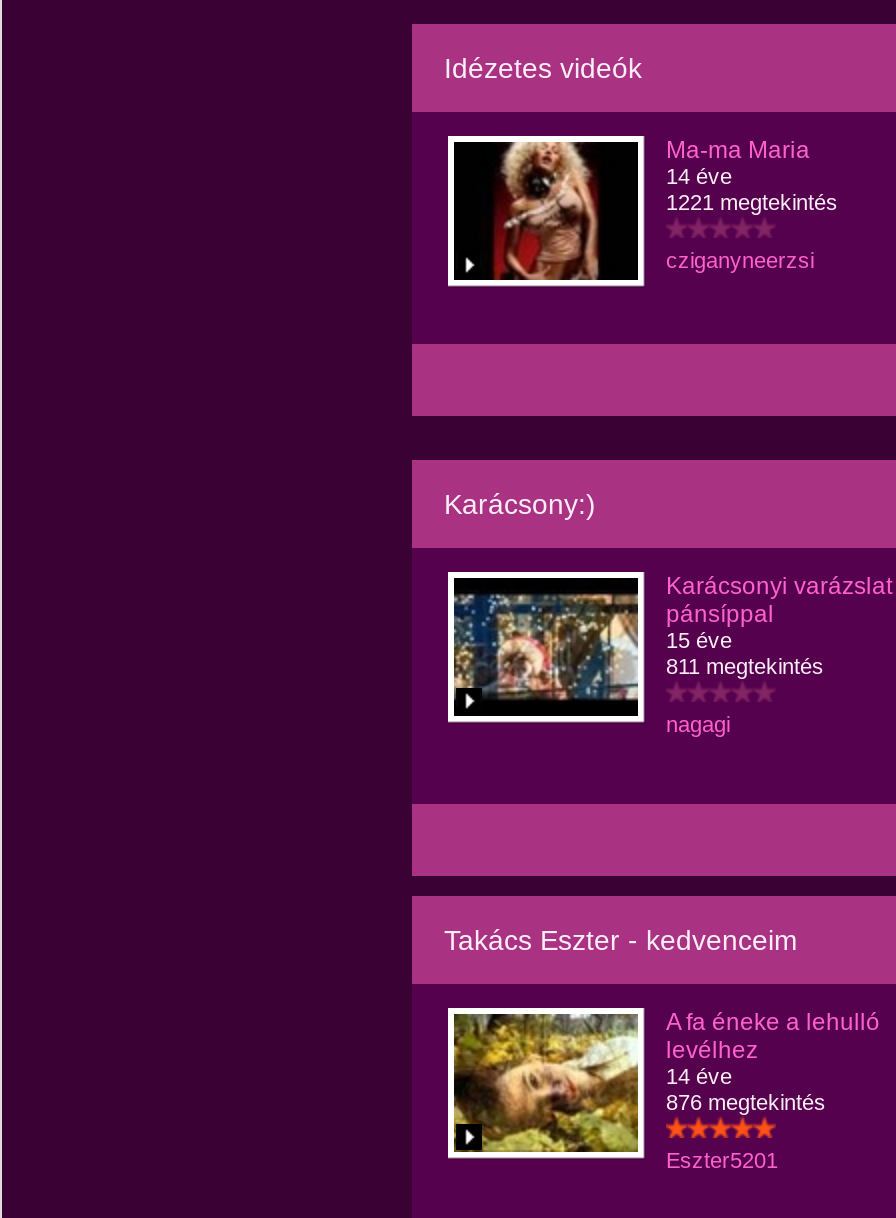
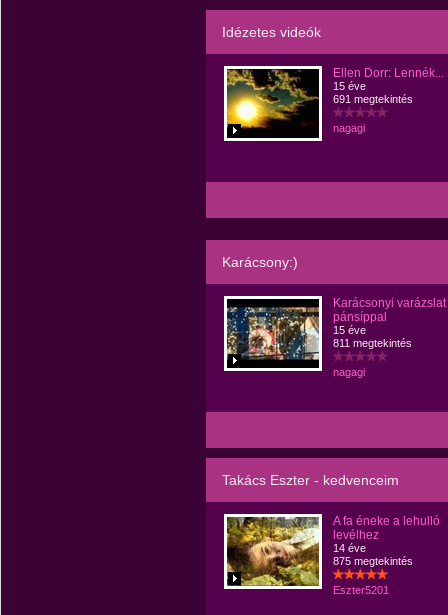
- [image]
- Ma-ma Maria
- 14 éve
- 1221 megtekintés
+ [image]
+ Ellen Dorr: Lennék...
+ 15 éve
+ 691 megtekintés

- cziganyneerzsi
+ nagagi

- 876 megtekintés
+ 875 megtekintés
